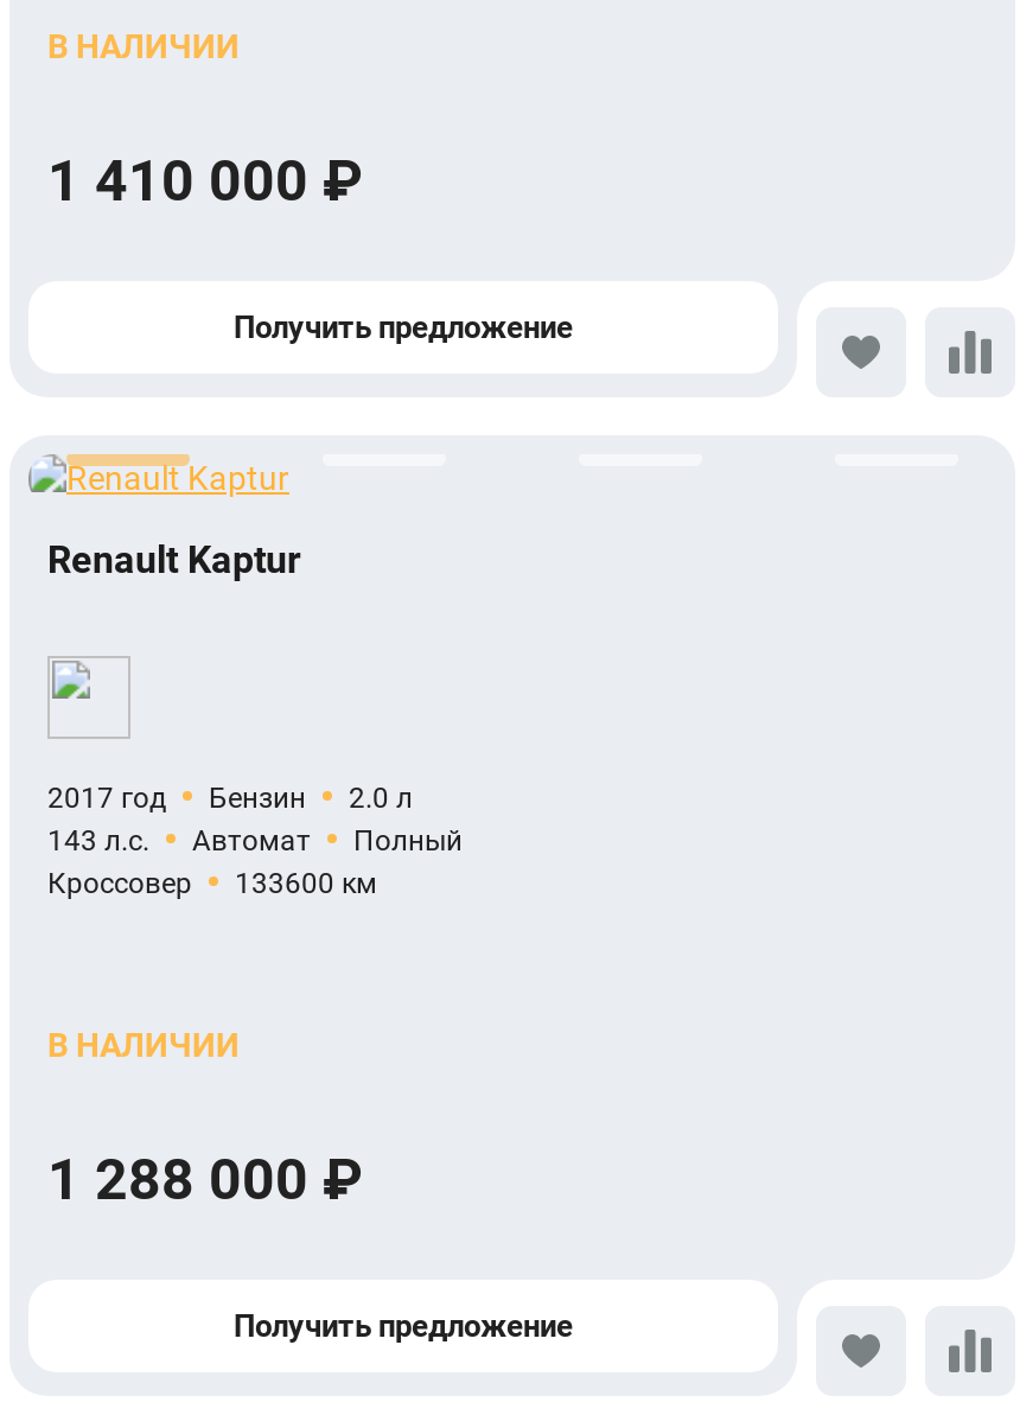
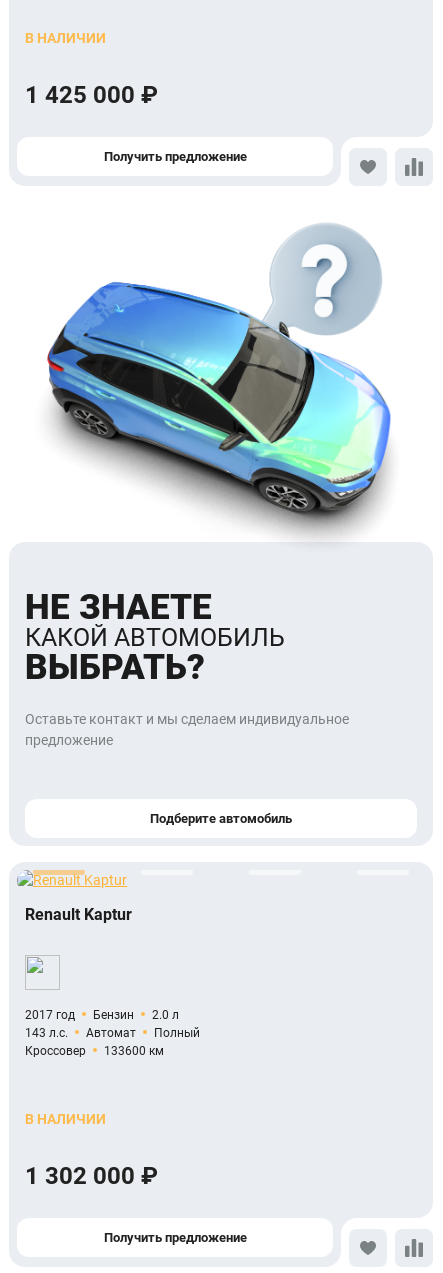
- 1 410 000 ₽
+ 1 425 000 ₽

+ НЕ ЗНАЕТЕ
+ КАКОЙ АВТОМОБИЛЬ
+ ВЫБРАТЬ?
+ Оставьте контакт и мы сделаем индивидуальное
+ предложение

+ [image]

+ Подберите автомобиль

- 1 288 000 ₽
+ 1 302 000 ₽
